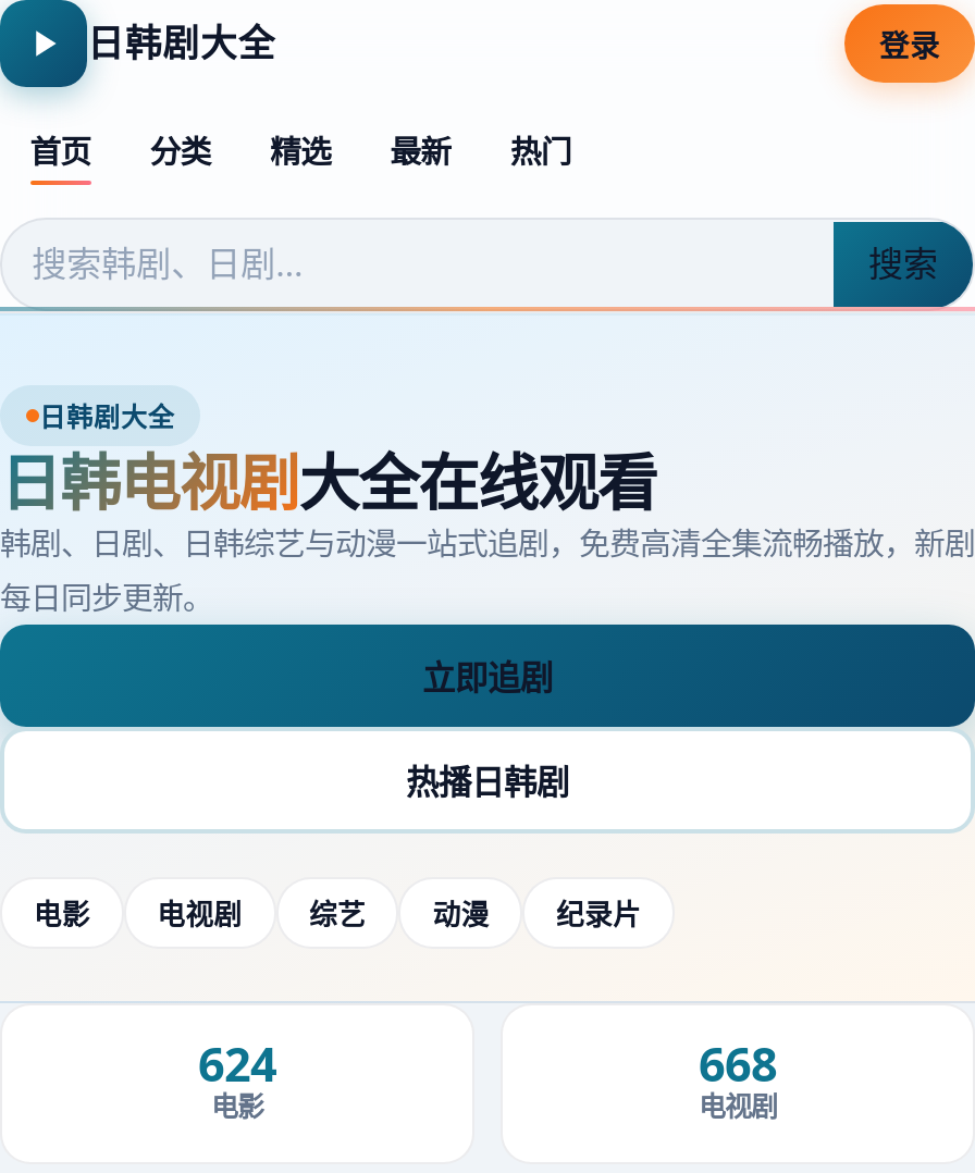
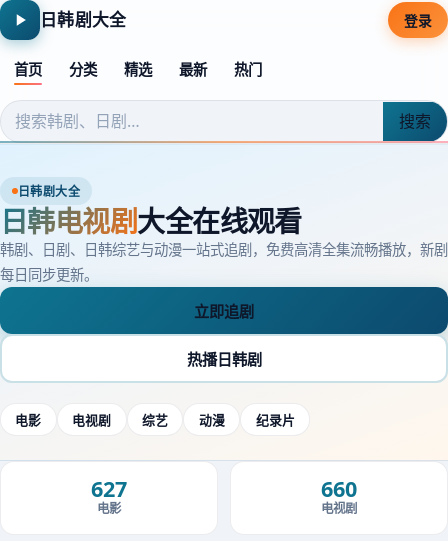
- 624
+ 627

- 668
+ 660
